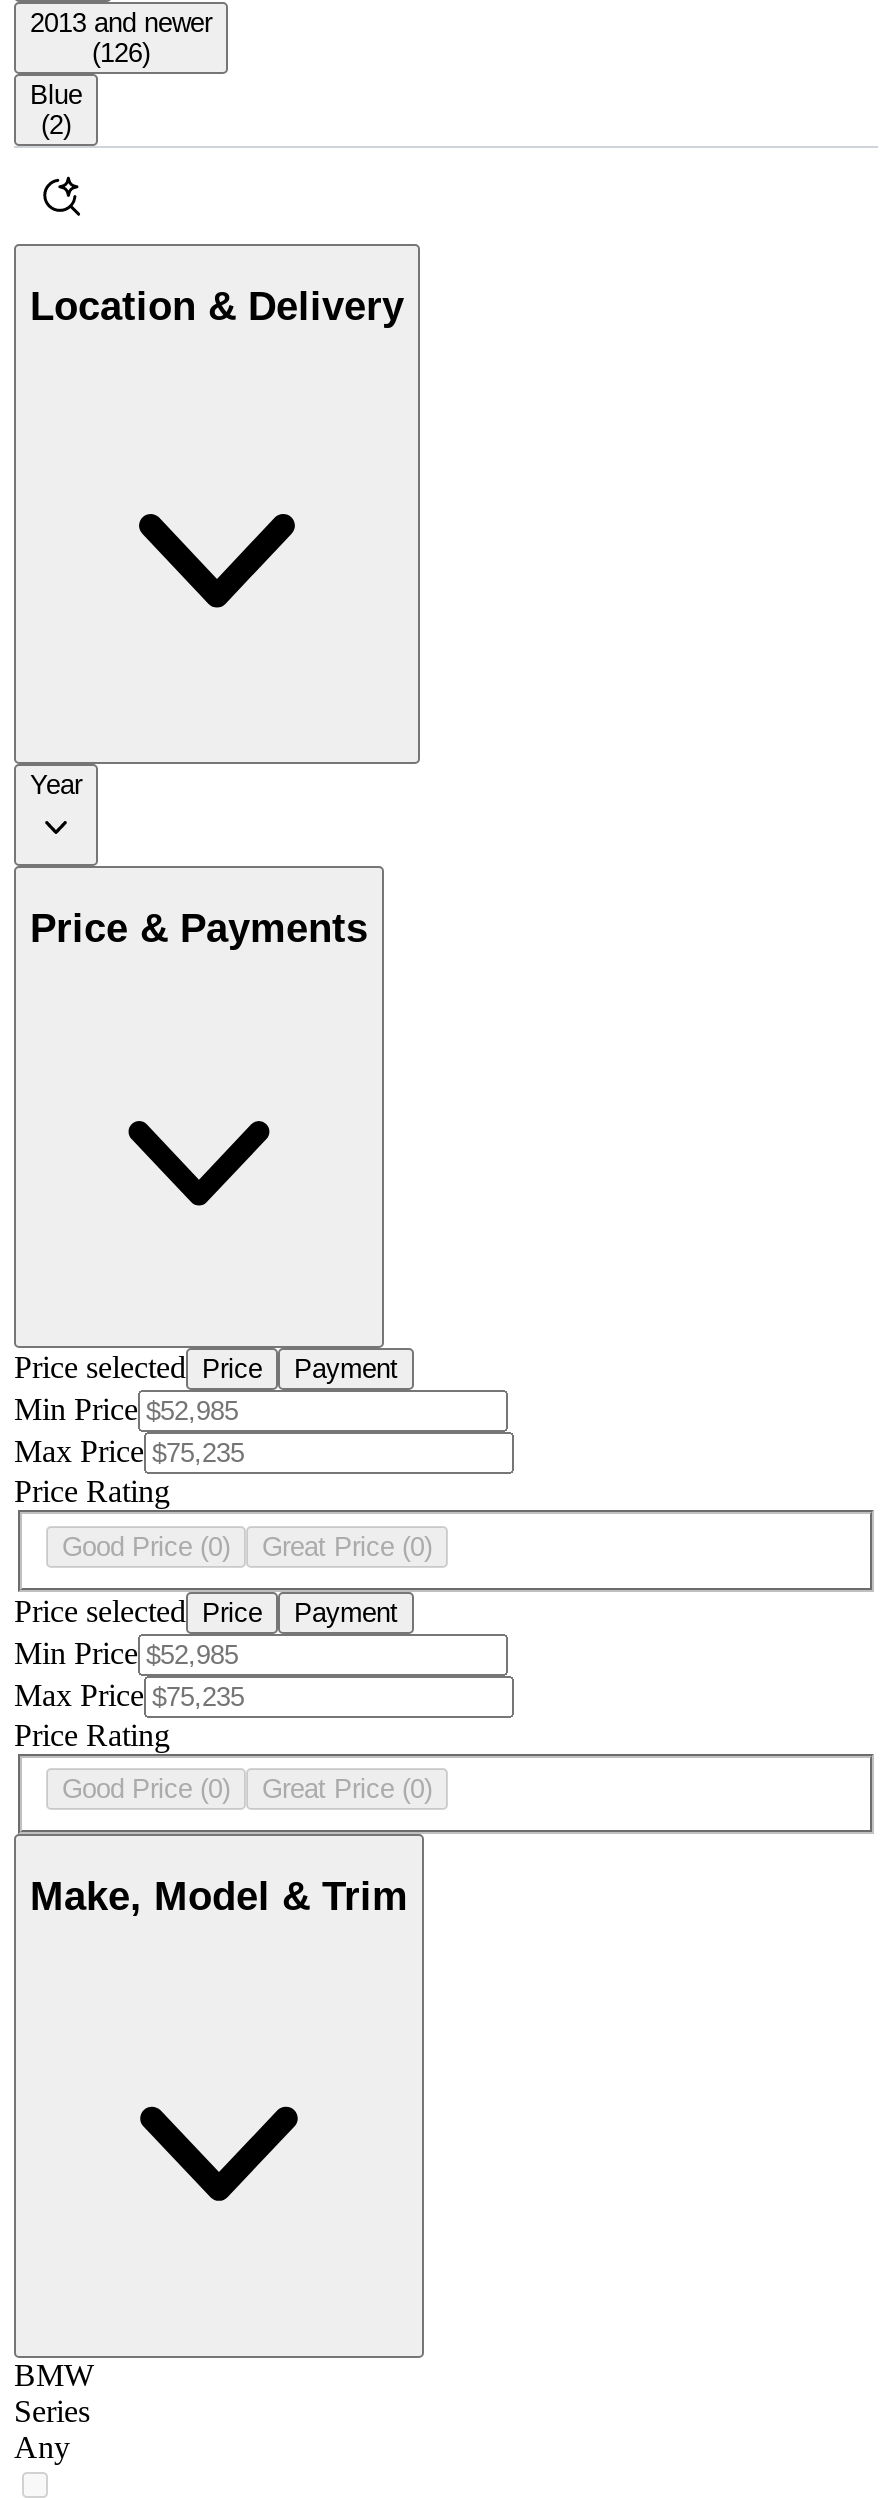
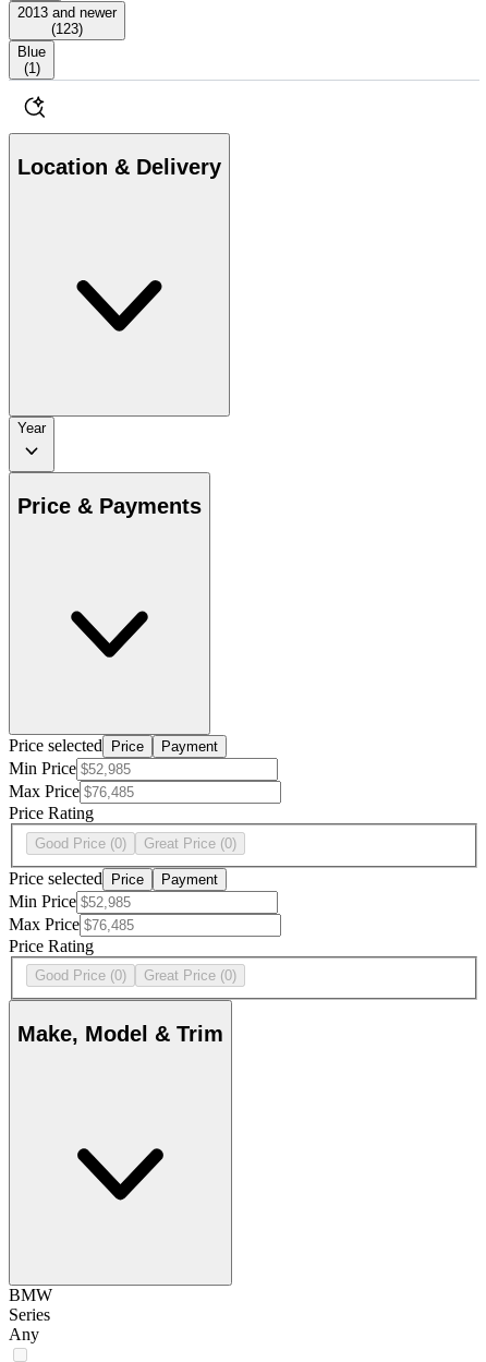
- (126)
+ (123)

- (2)
+ (1)
